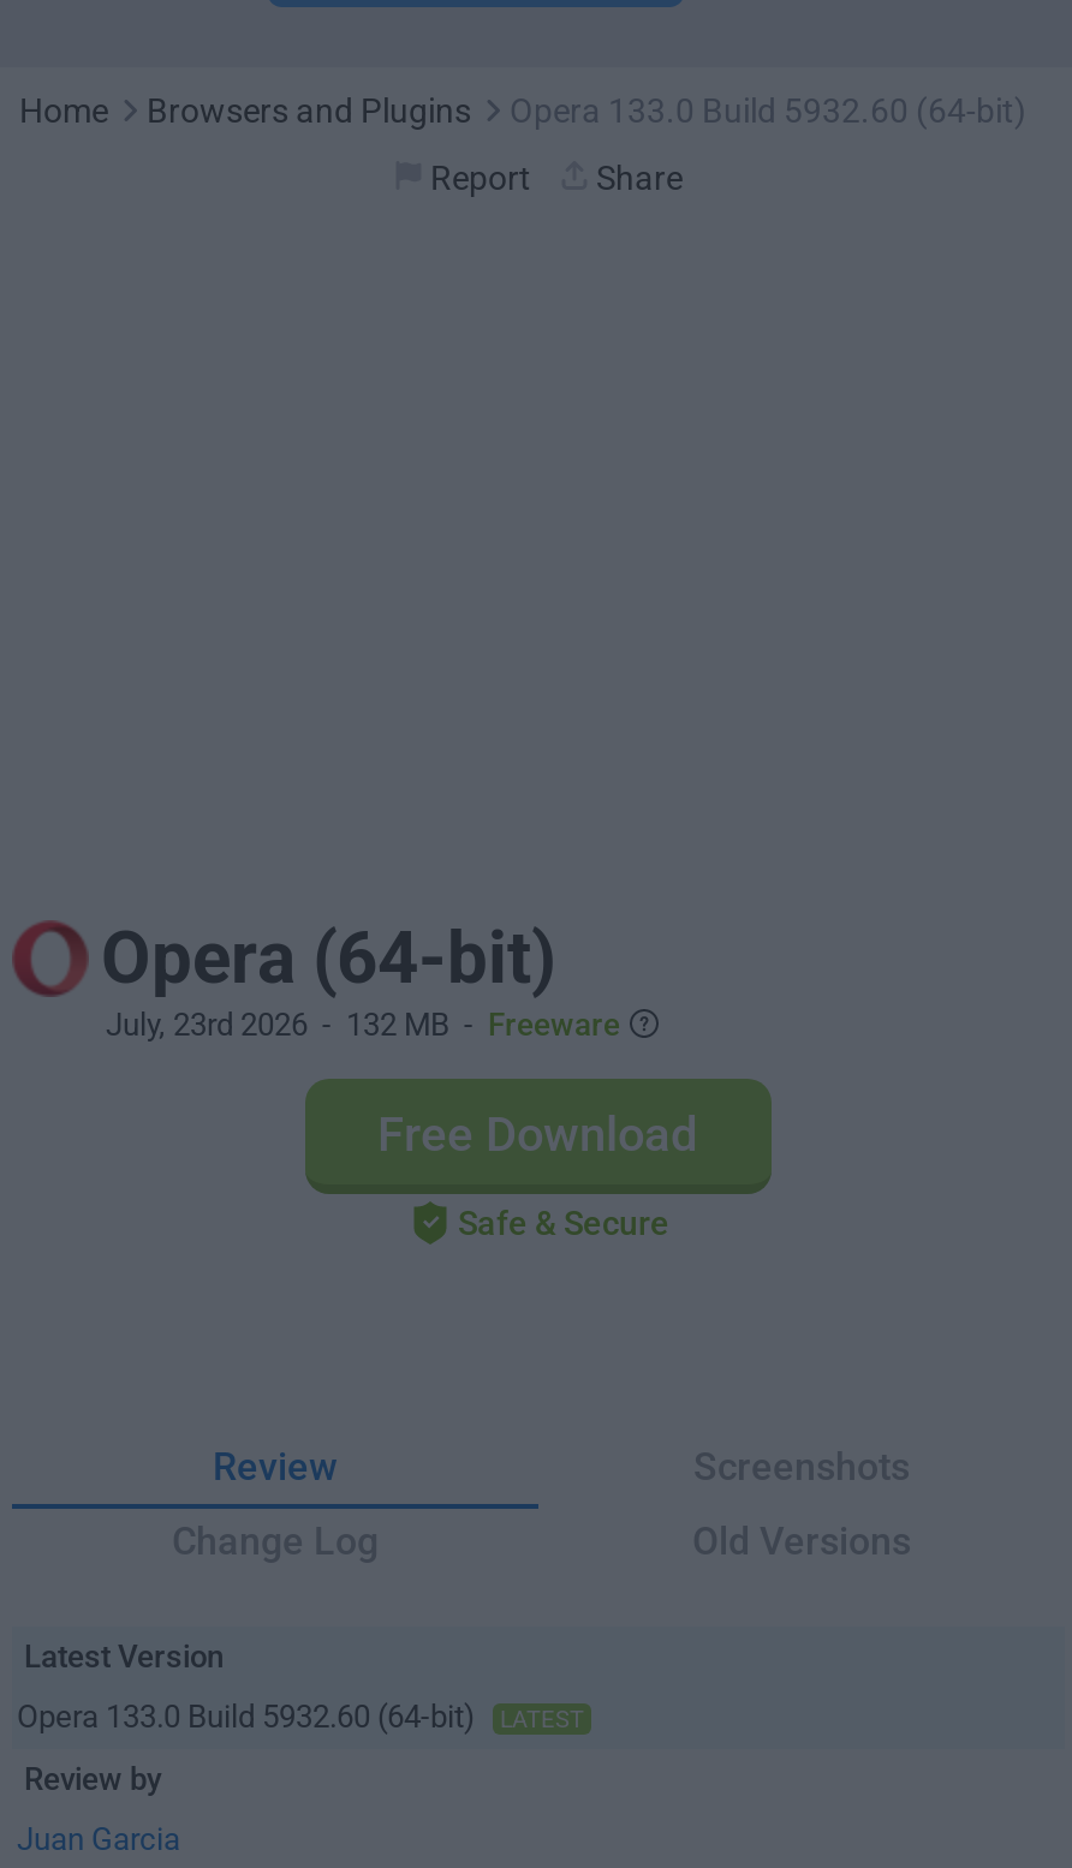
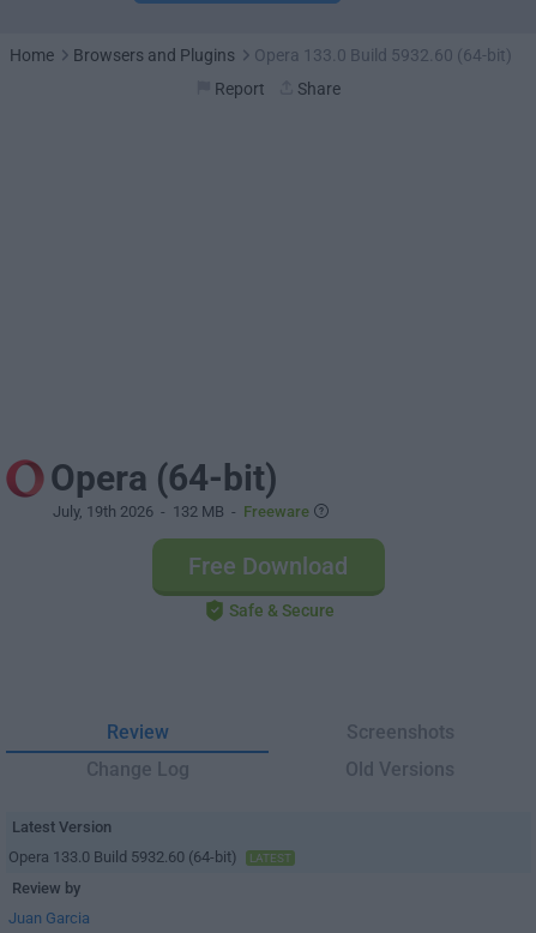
- July, 23rd 2026 - 132 MB - Freeware
+ July, 19th 2026 - 132 MB - Freeware
